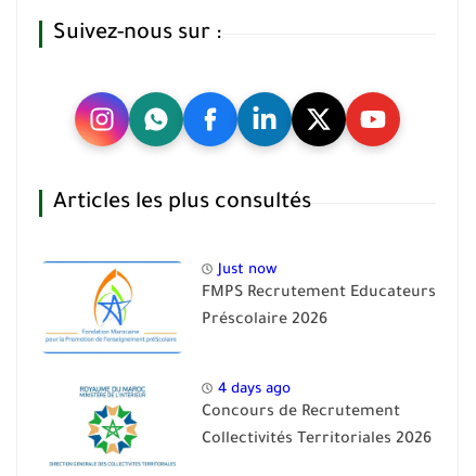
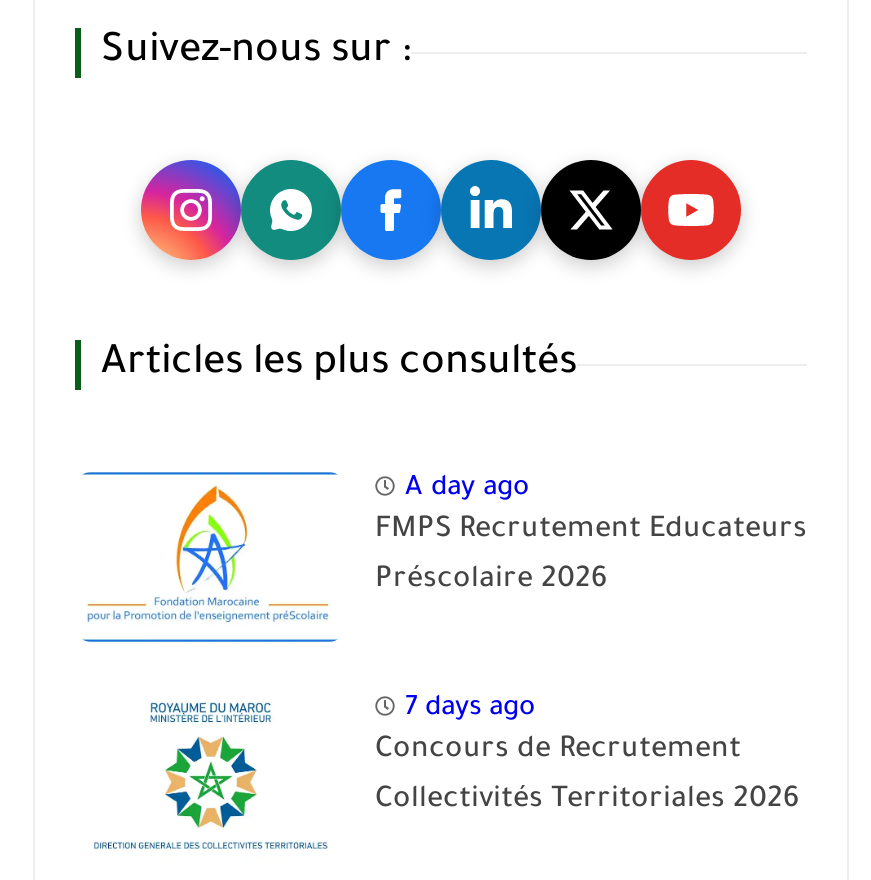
- Just now
+ A day ago

- 4 days ago
+ 7 days ago
